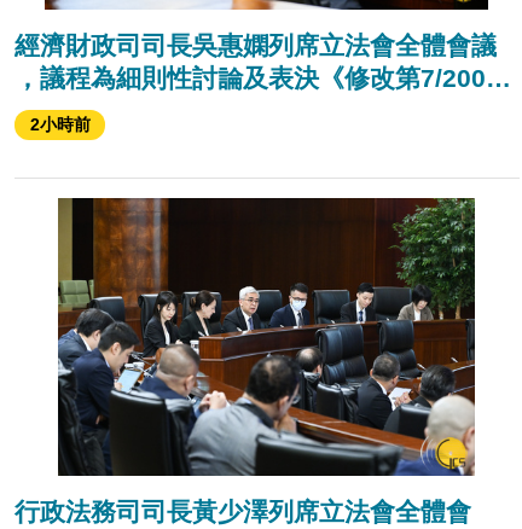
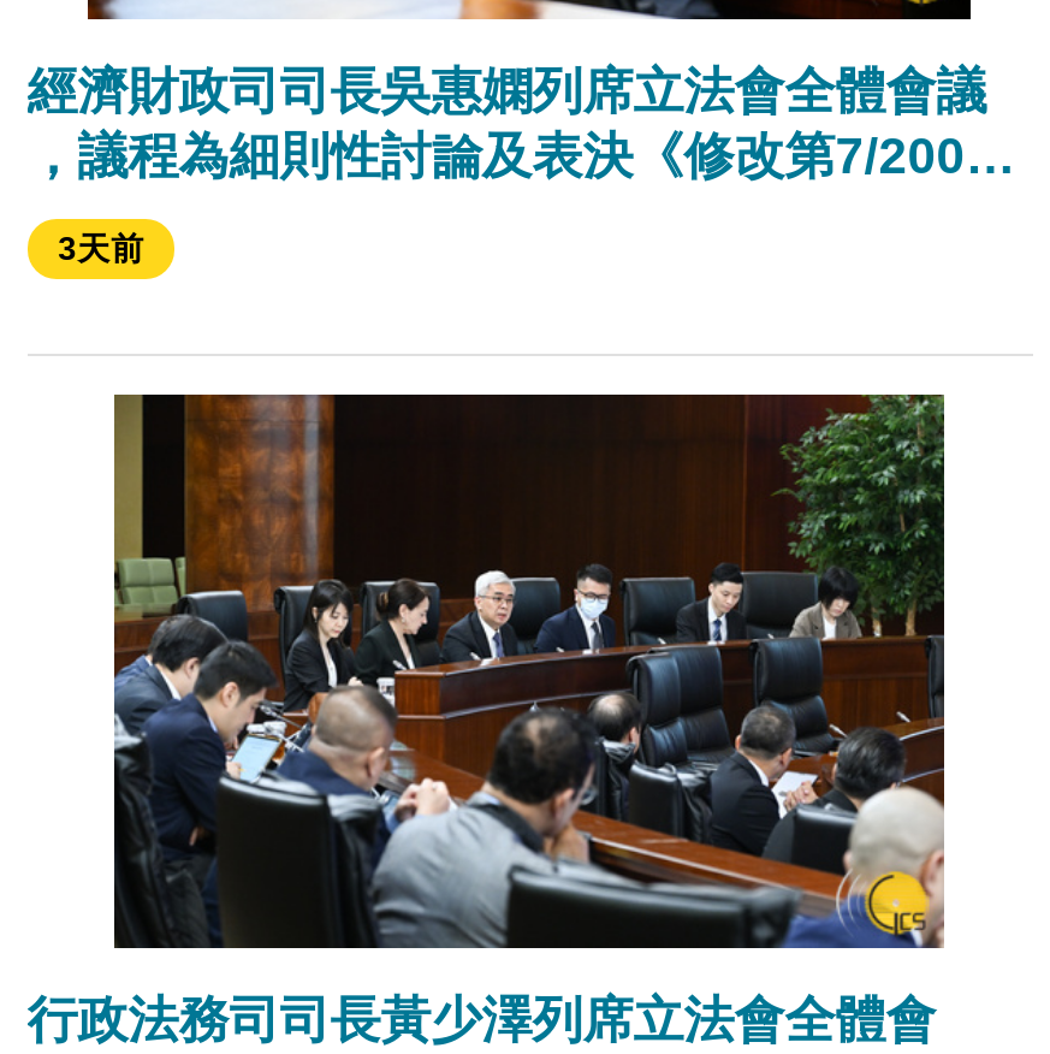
- 2小時前
+ 3天前
